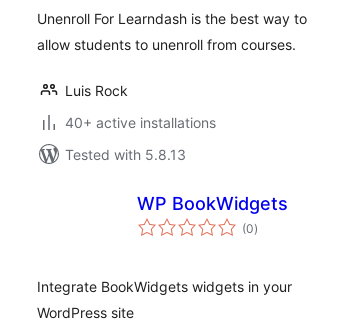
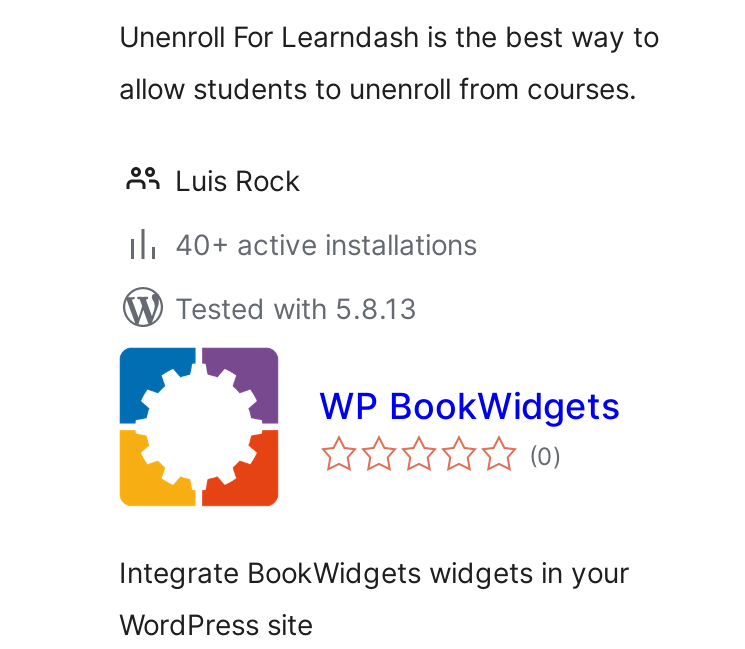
+ [image]
